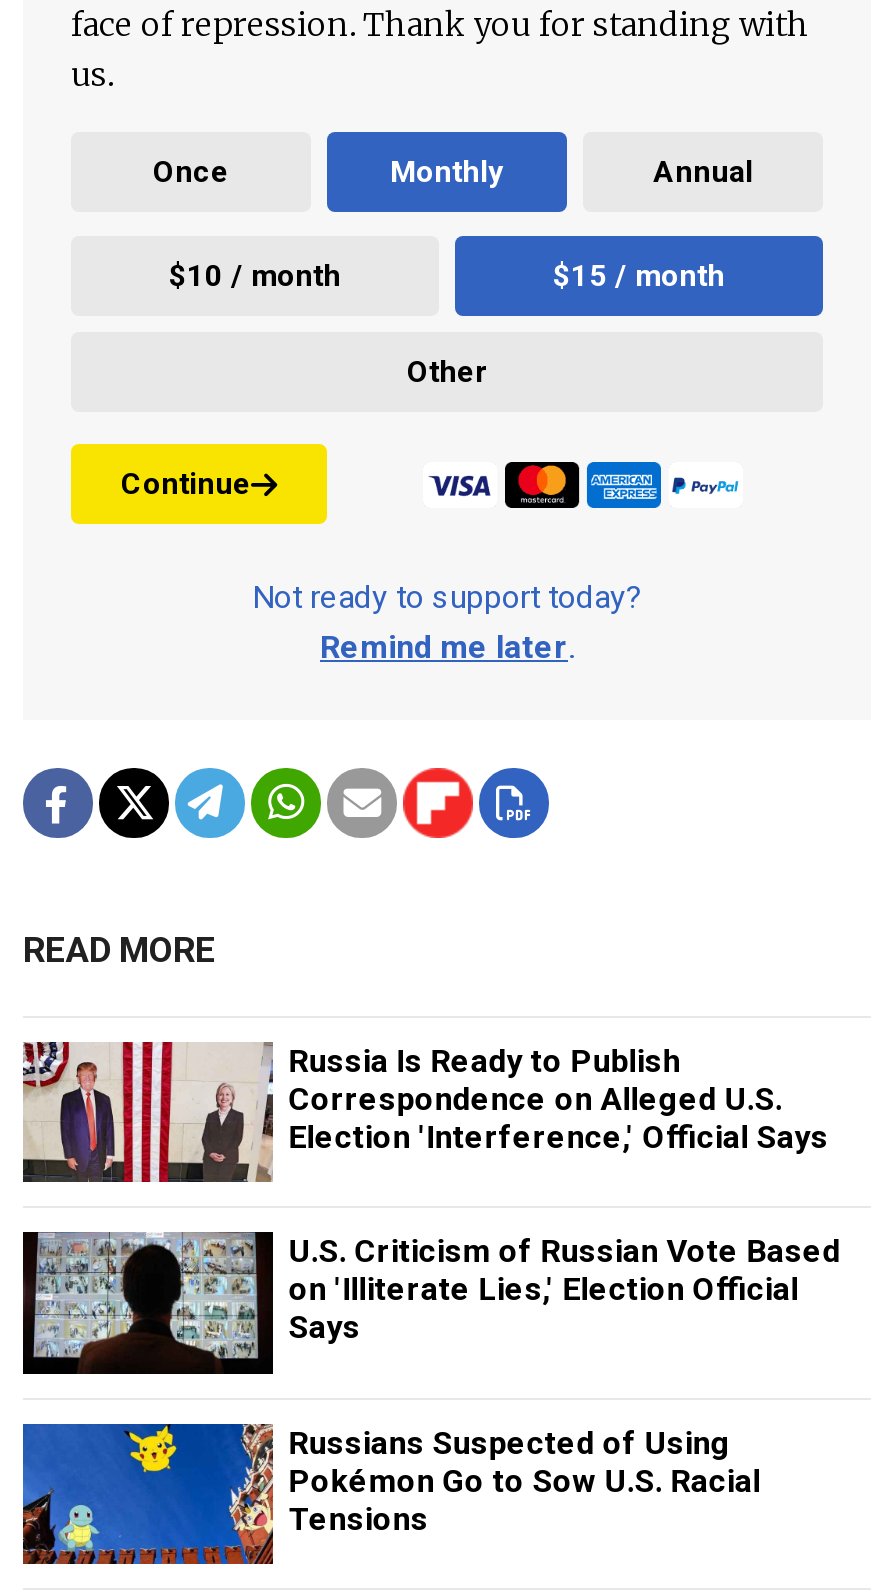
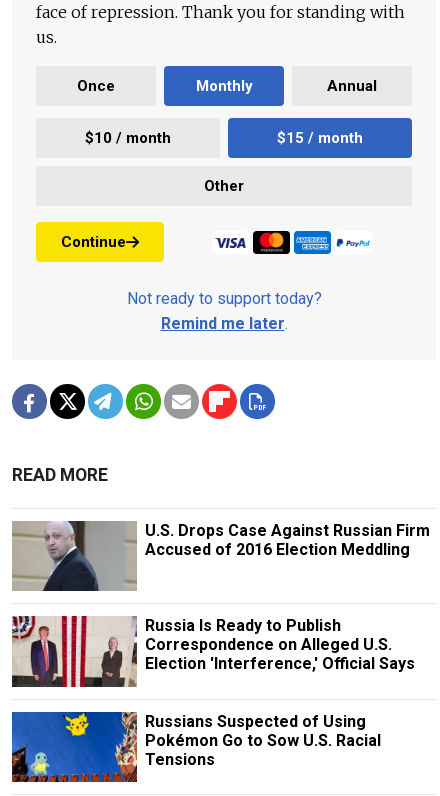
+ [image]
+ U.S. Drops Case Against Russian Firm
+ Accused of 2016 Election Meddling

moved down: [image] | Russia Is Ready to Publish | Correspondence on Alleged U.S. | Election 'Interference,' Official Says

- [image]
- U.S. Criticism of Russian Vote Based
- on 'Illiterate Lies,' Election Official
- Says
